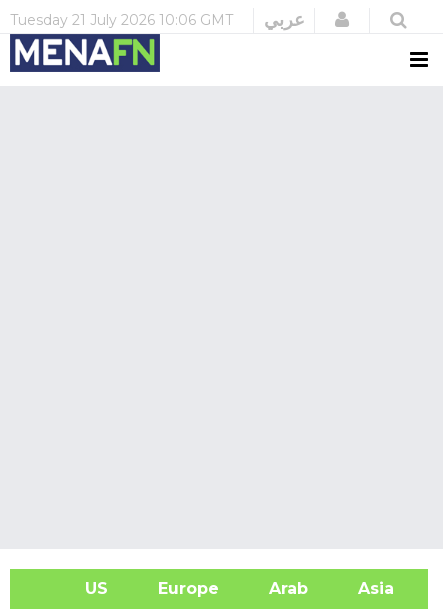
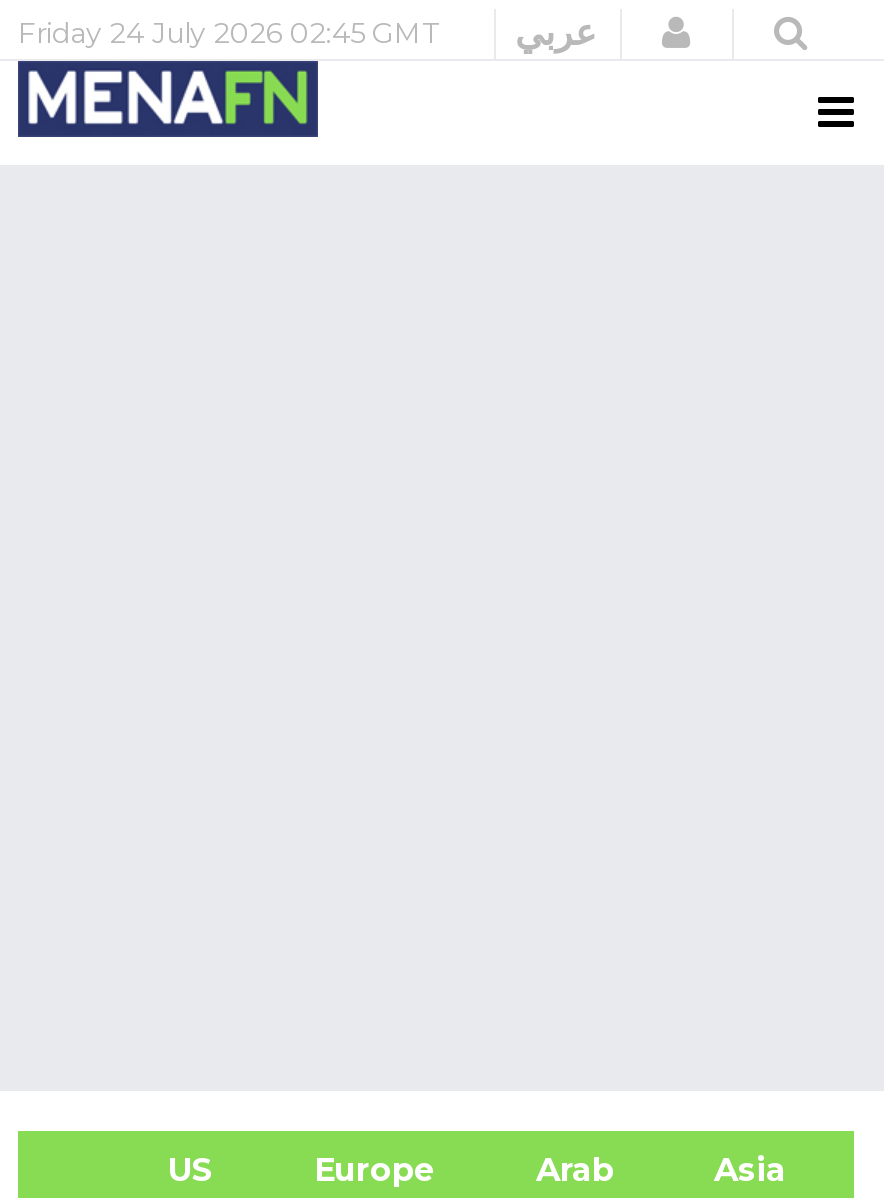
- Tuesday 21 July 2026 10:06 GMT
+ Friday 24 July 2026 02:45 GMT
